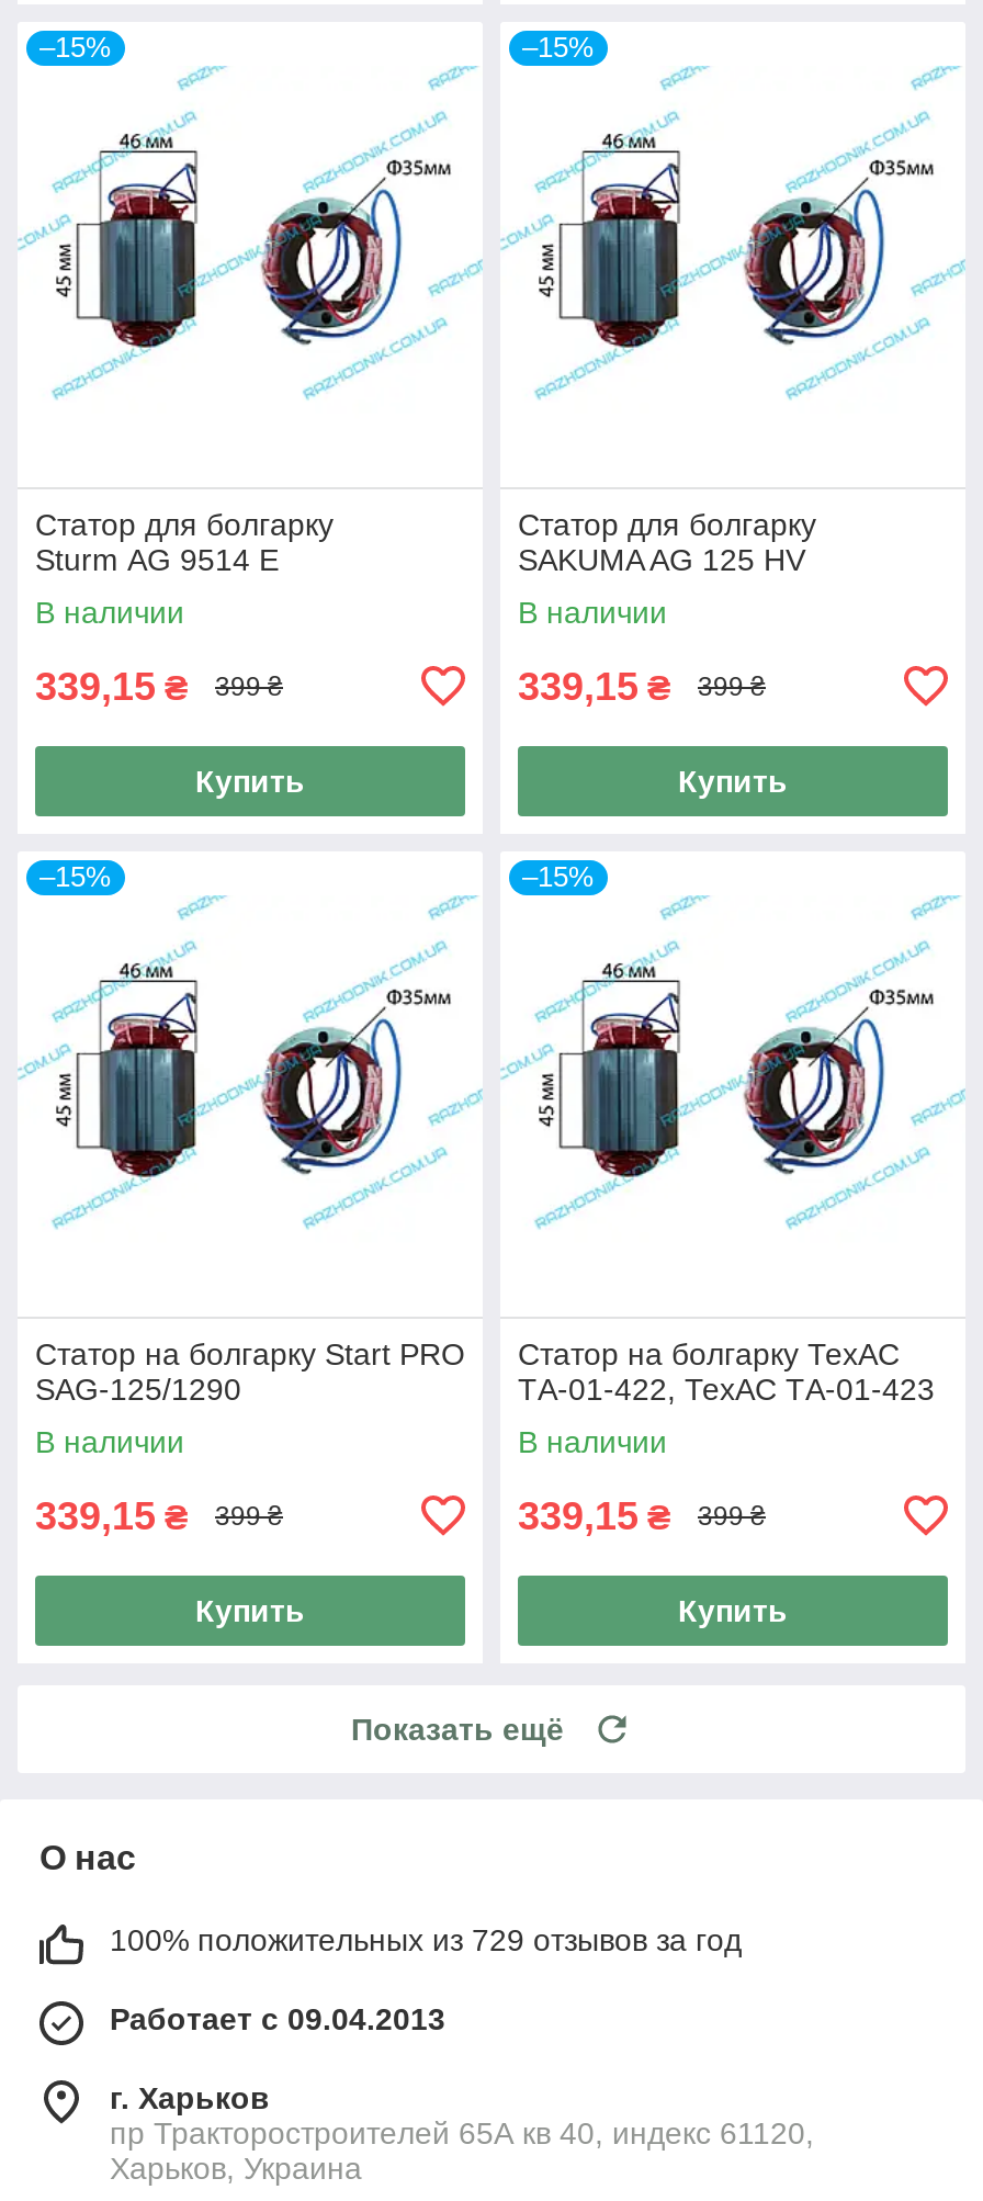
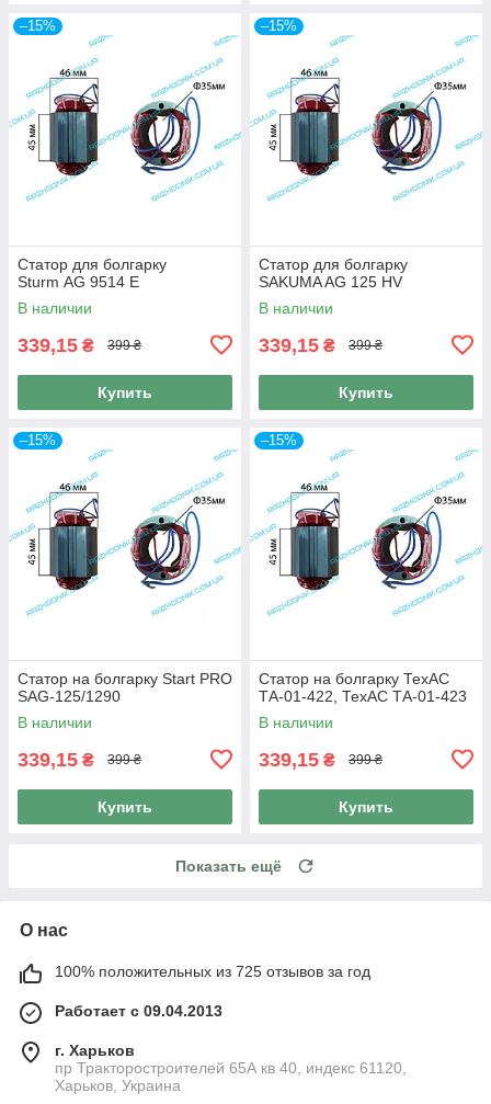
- 100% положительных из 729 отзывов за год
+ 100% положительных из 725 отзывов за год
